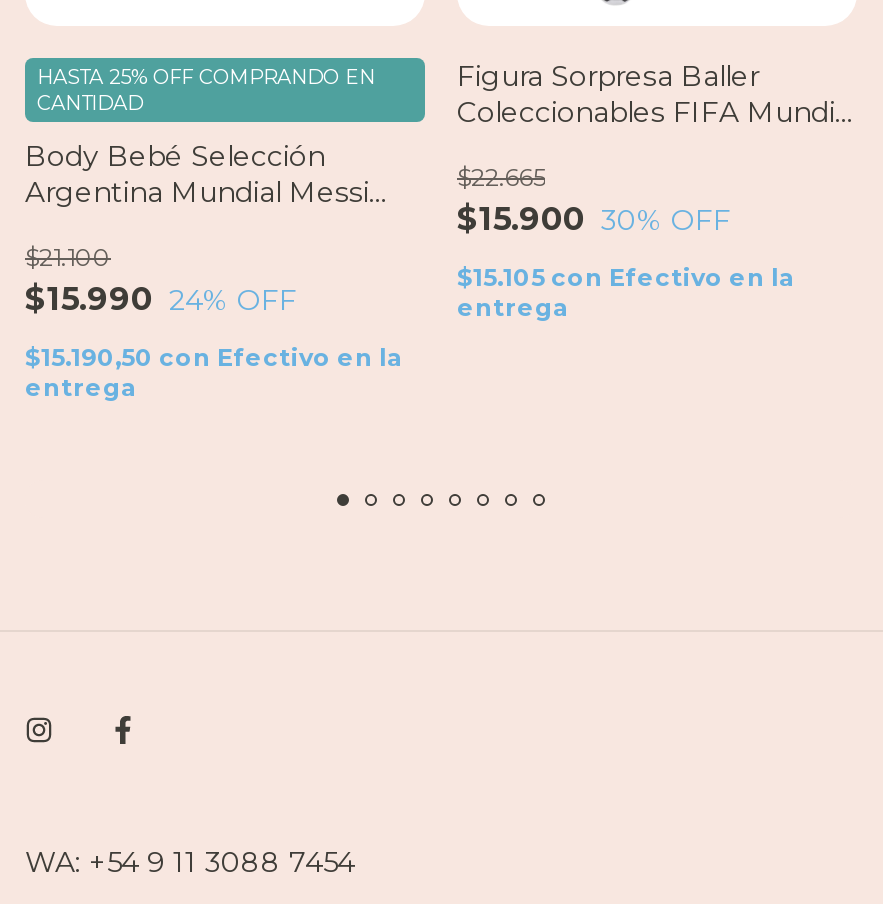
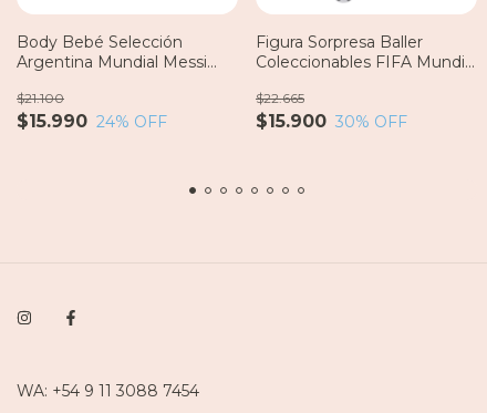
- HASTA 25% OFF COMPRANDO EN
- CANTIDAD

- $15.105 con Efectivo en la
- entrega

- $15.190,50 con Efectivo en la
- entrega
